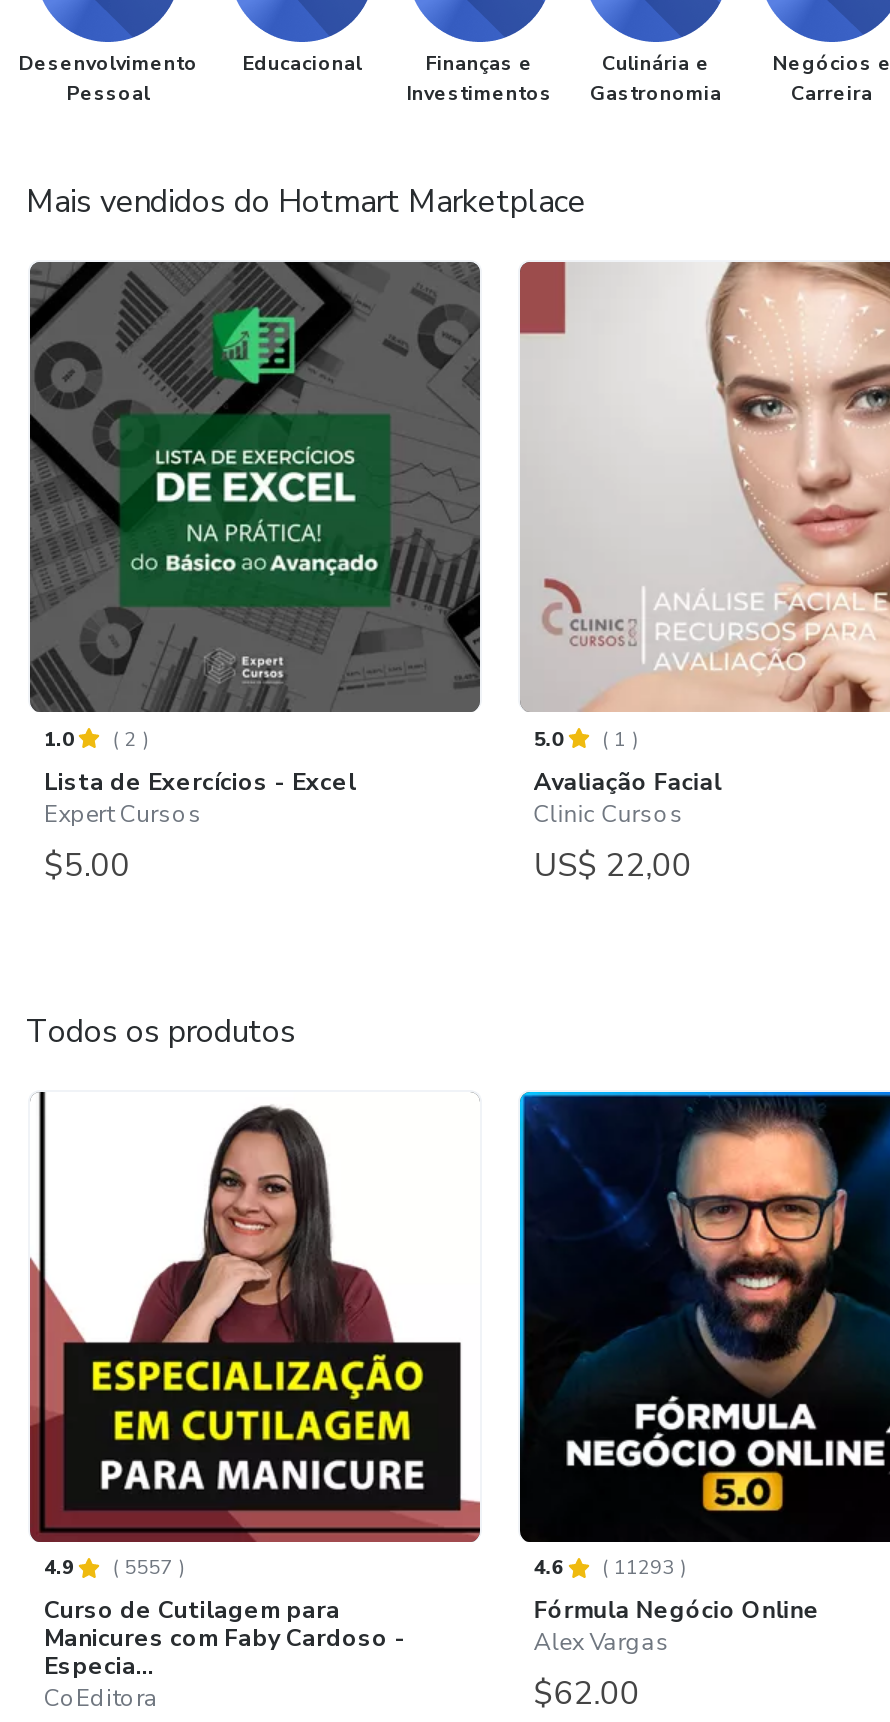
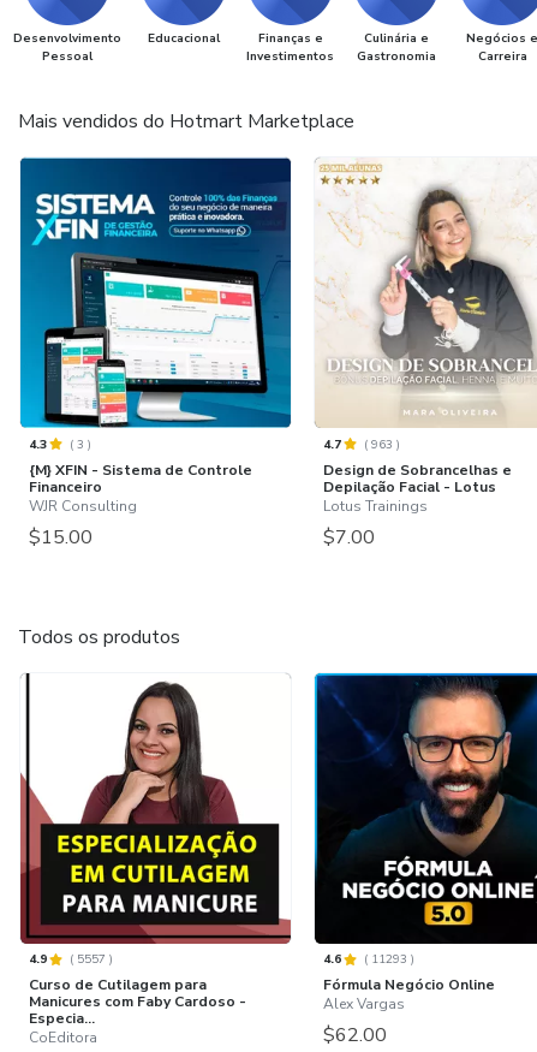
- [image]
- 1.0
- (2)
- Lista de Exercícios - Excel
- Expert Cursos
- $5.00
+ [image]
+ 4.3
+ (3)
+ {M} XFIN - Sistema de Controle
+ Financeiro
+ WJR Consulting
+ $15.00

- [image]
- 5.0
- (1)
- Avaliação Facial
- Clinic Cursos
- US$ 22,00
+ [image]
+ 4.7
+ (963)
+ Design de Sobrancelhas e
+ Depilação Facial - Lotus
+ Lotus Trainings
+ $7.00
